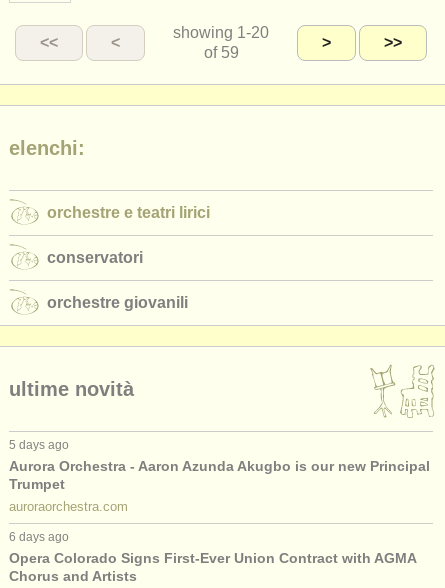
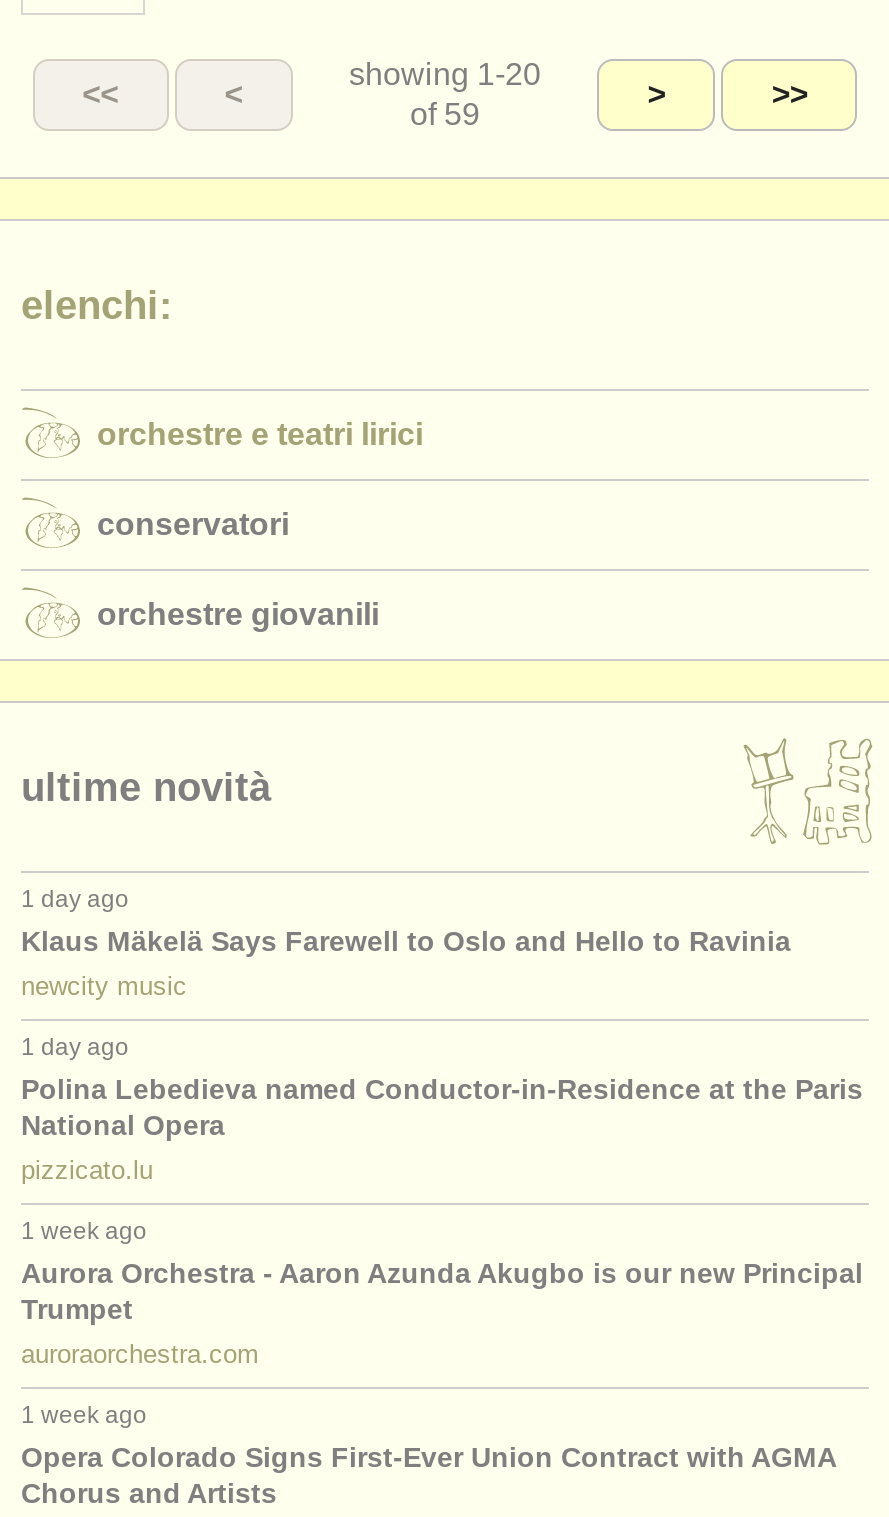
- 5 days ago
+ 1 day ago
+ Klaus Mäkelä Says Farewell to Oslo and Hello to Ravinia
+ newcity music
+ 1 day ago
+ Polina Lebedieva named Conductor-in-Residence at the Paris
+ National Opera
+ pizzicato.lu
+ 1 week ago

- 6 days ago
+ 1 week ago
